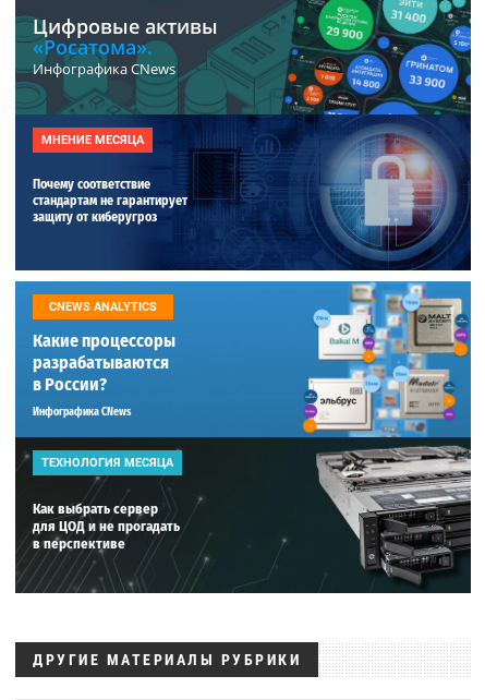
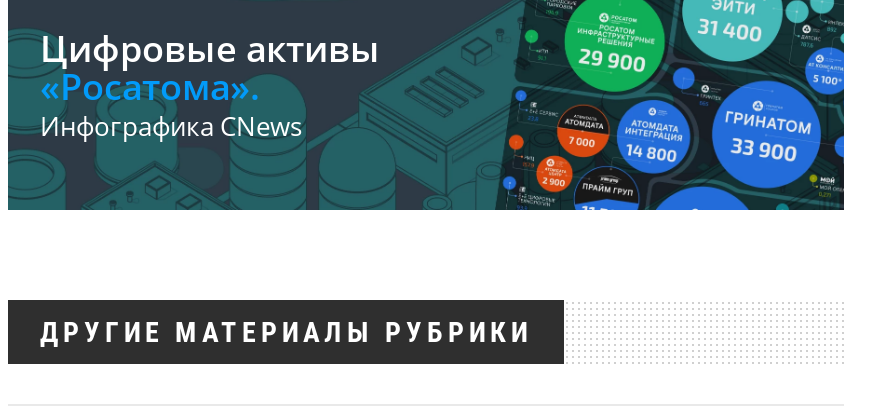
- [image]
- МНЕНИЕ МЕСЯЦА
- Почему соответствие
- стандартам не гарантирует
- защиту от киберугроз

- [image]
- CNEWS ANALYTICS
- Какие процессоры
- разрабатываются
- в России?
- Инфографика CNews

- ТЕХНОЛОГИЯ МЕСЯЦА
- Как выбрать сервер
- для ЦОД и не прогадать
- в перспективе
